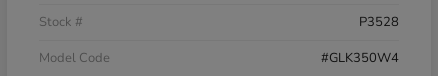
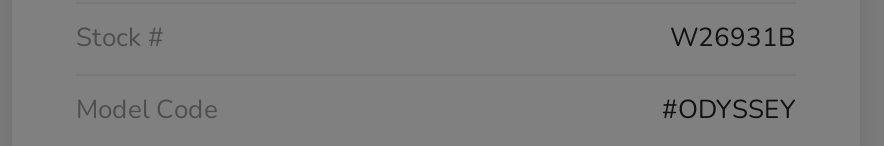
- P3528
+ W26931B

- #GLK350W4
+ #ODYSSEY
